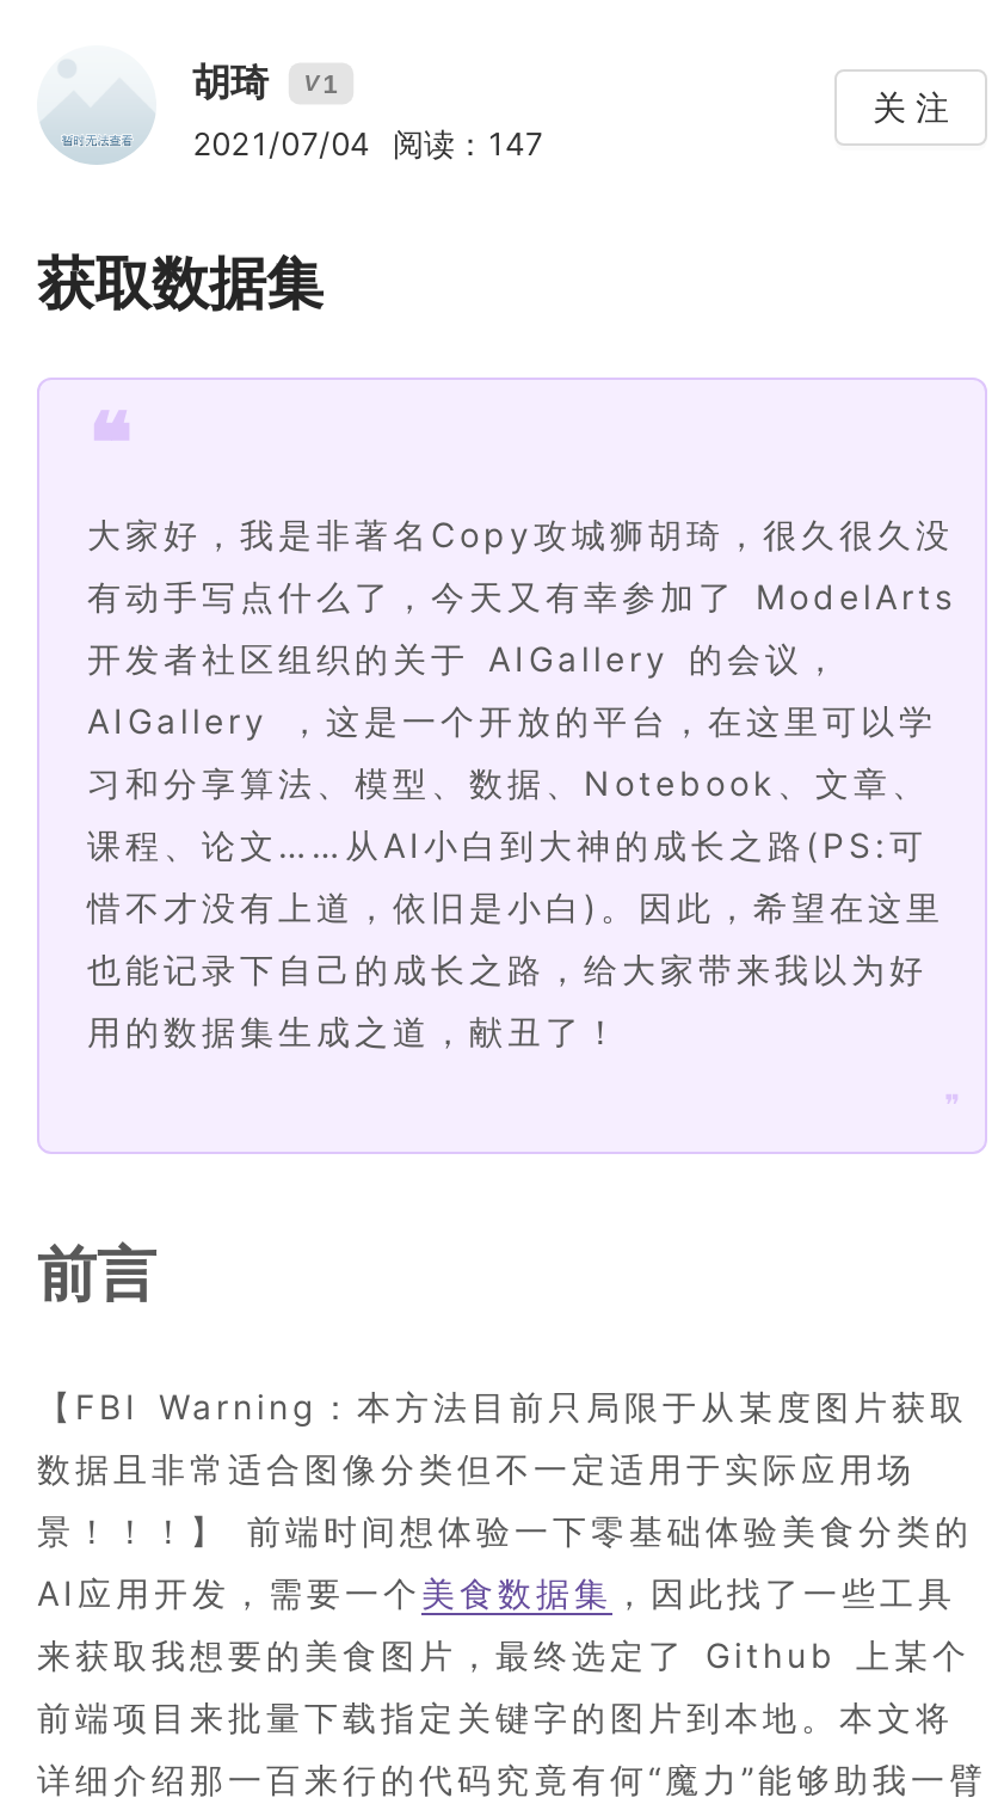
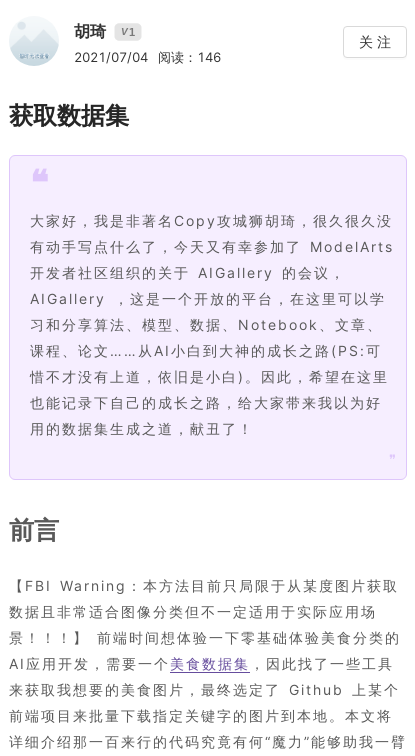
- 2021/07/04 阅读：147
+ 2021/07/04 阅读：146
